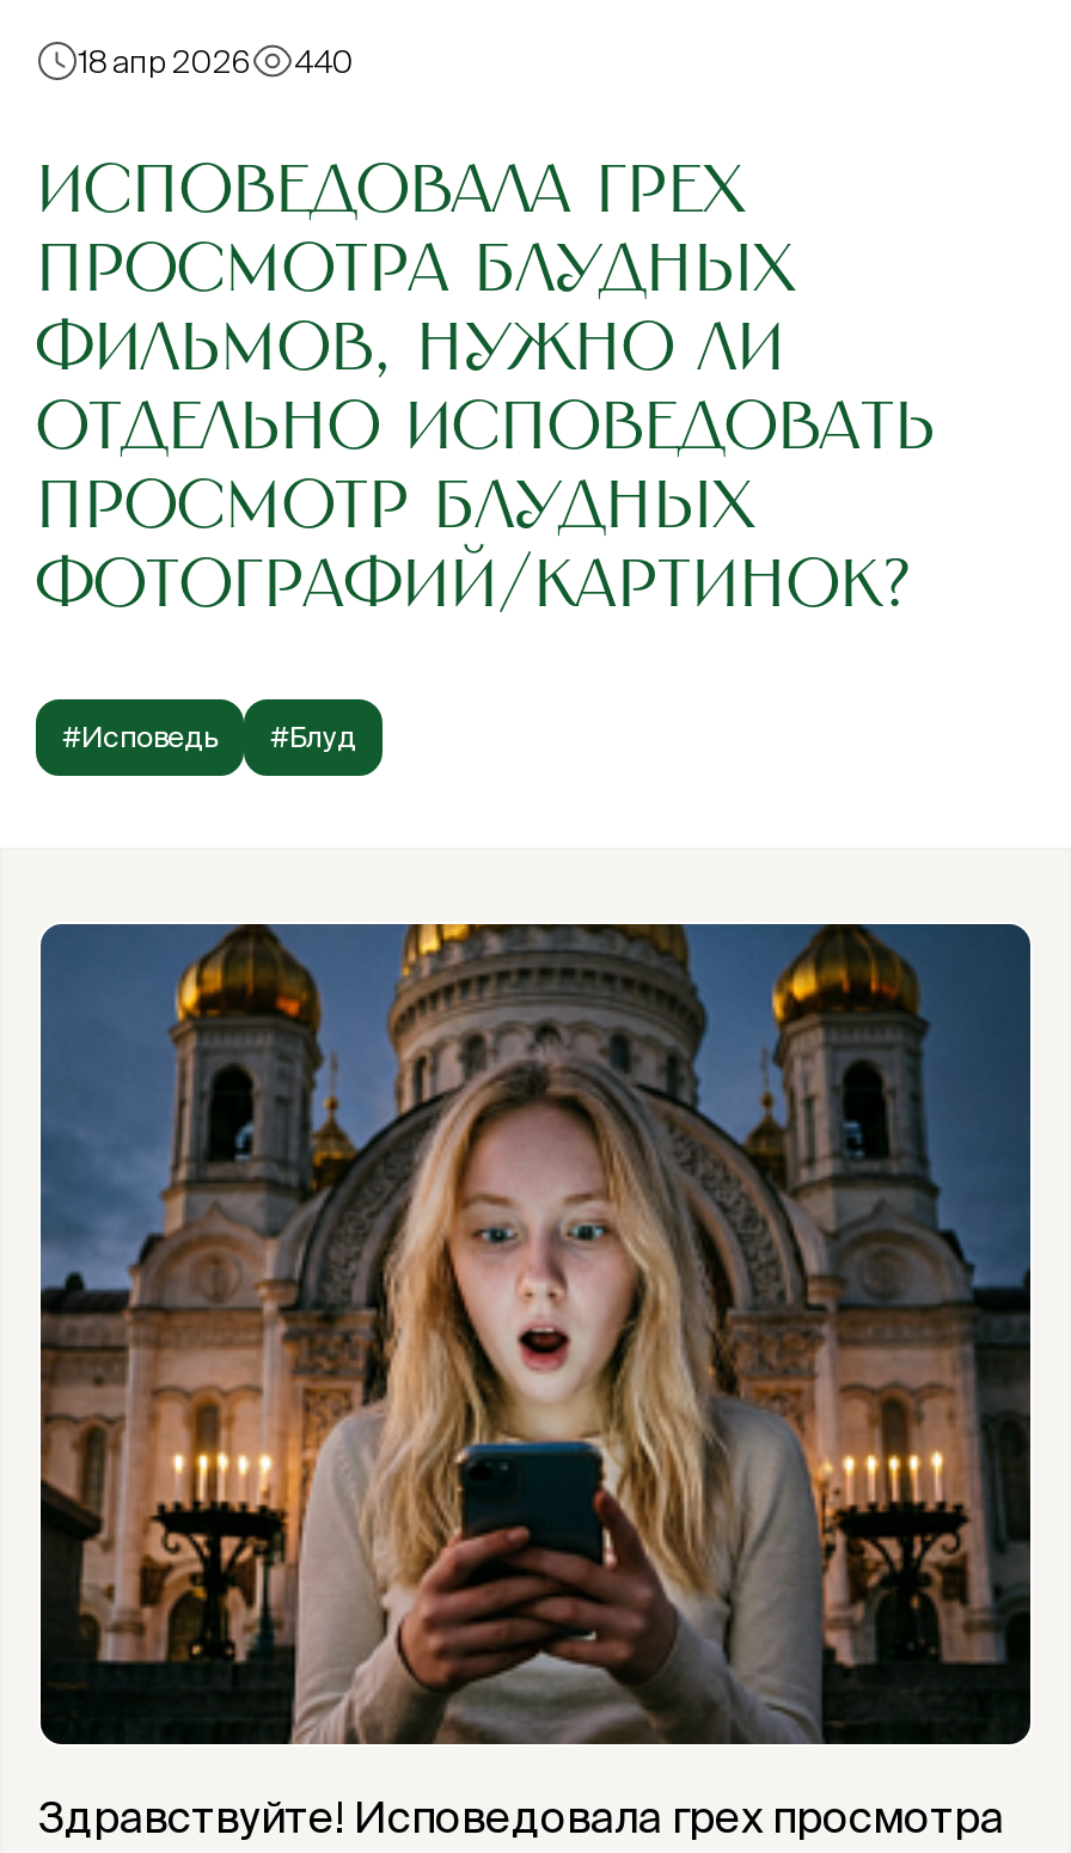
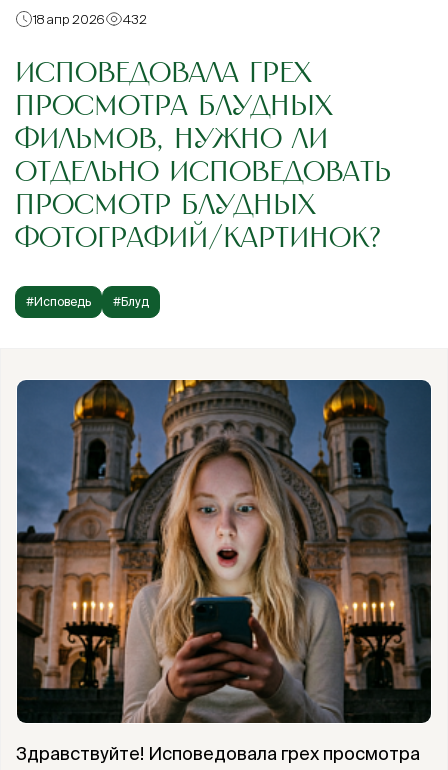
- 18 апр 2026 440
+ 18 апр 2026 432
